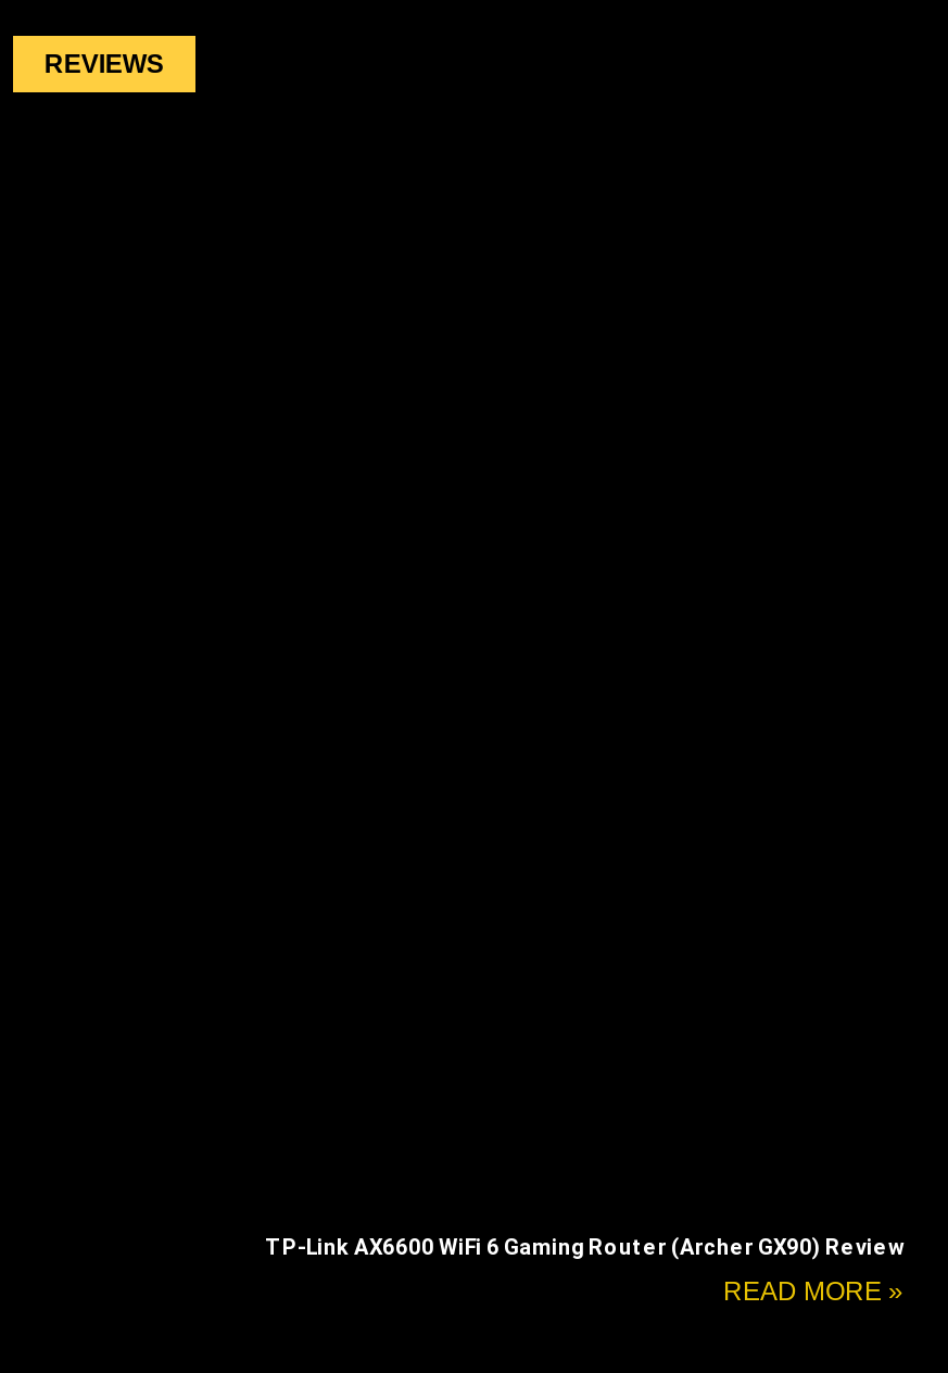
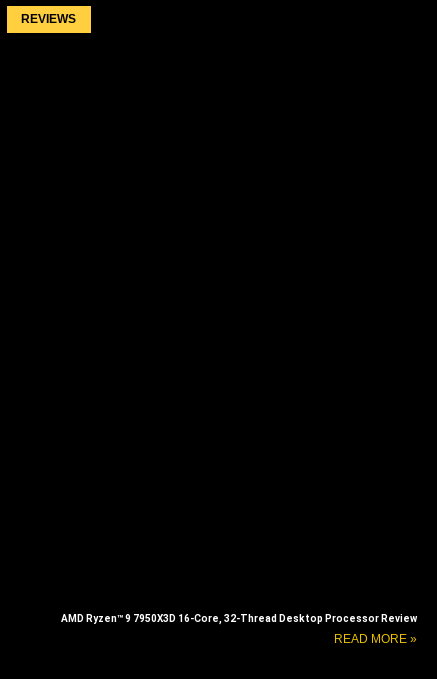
- TP-Link AX6600 WiFi 6 Gaming Router (Archer GX90) Review
+ AMD Ryzen™ 9 7950X3D 16-Core, 32-Thread Desktop Processor Review
